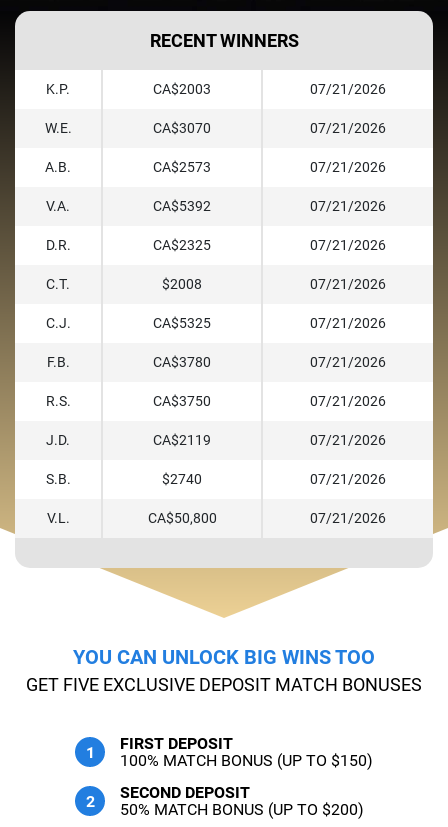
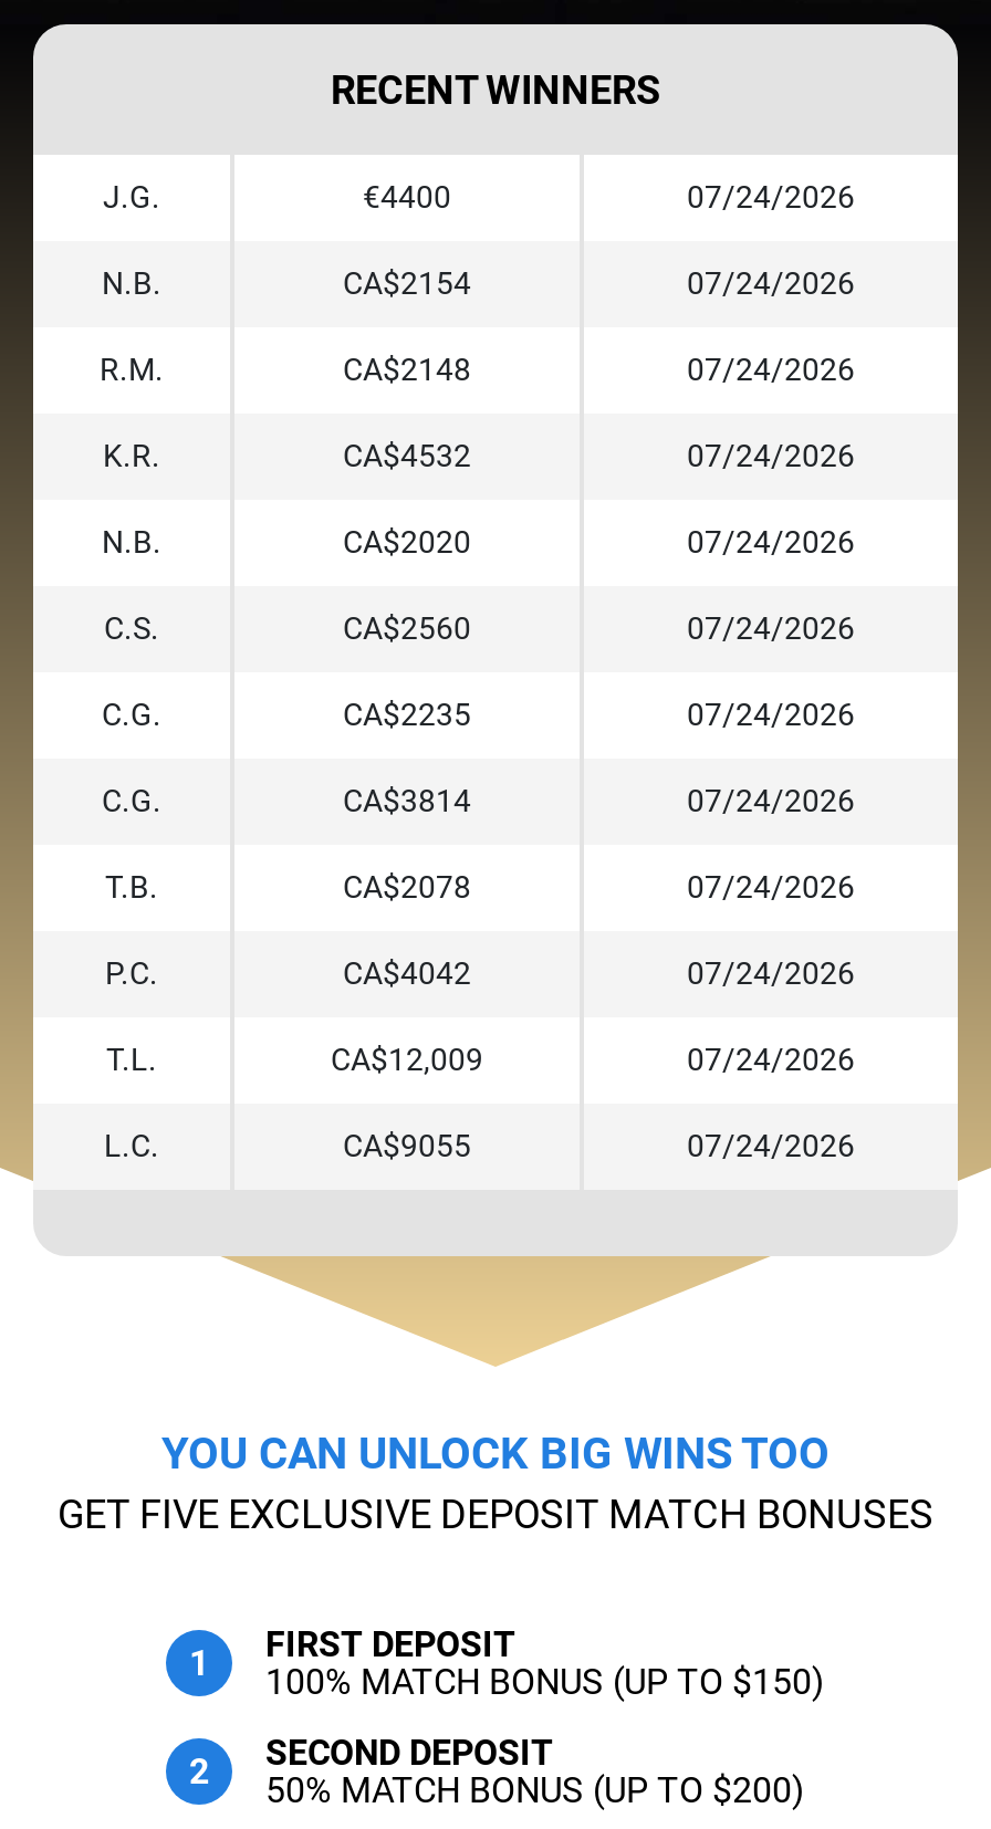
- K.P.
- CA$2003
- 07/21/2026
+ J.G.
+ €4400
+ 07/24/2026

- W.E.
- CA$3070
- 07/21/2026
+ N.B.
+ CA$2154
+ 07/24/2026

- A.B.
- CA$2573
- 07/21/2026
+ R.M.
+ CA$2148
+ 07/24/2026

- V.A.
- CA$5392
- 07/21/2026
+ K.R.
+ CA$4532
+ 07/24/2026

- D.R.
- CA$2325
- 07/21/2026
+ N.B.
+ CA$2020
+ 07/24/2026

- C.T.
- $2008
- 07/21/2026
+ C.S.
+ CA$2560
+ 07/24/2026

- C.J.
- CA$5325
- 07/21/2026
+ C.G.
+ CA$2235
+ 07/24/2026

- F.B.
- CA$3780
- 07/21/2026
+ C.G.
+ CA$3814
+ 07/24/2026

- R.S.
- CA$3750
- 07/21/2026
+ T.B.
+ CA$2078
+ 07/24/2026

- J.D.
- CA$2119
- 07/21/2026
+ P.C.
+ CA$4042
+ 07/24/2026

- S.B.
- $2740
- 07/21/2026
+ T.L.
+ CA$12,009
+ 07/24/2026

- V.L.
- CA$50,800
- 07/21/2026
+ L.C.
+ CA$9055
+ 07/24/2026
